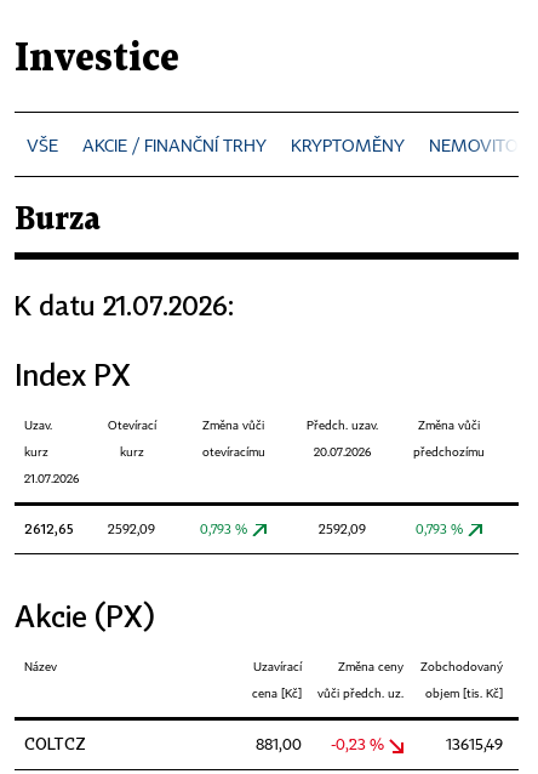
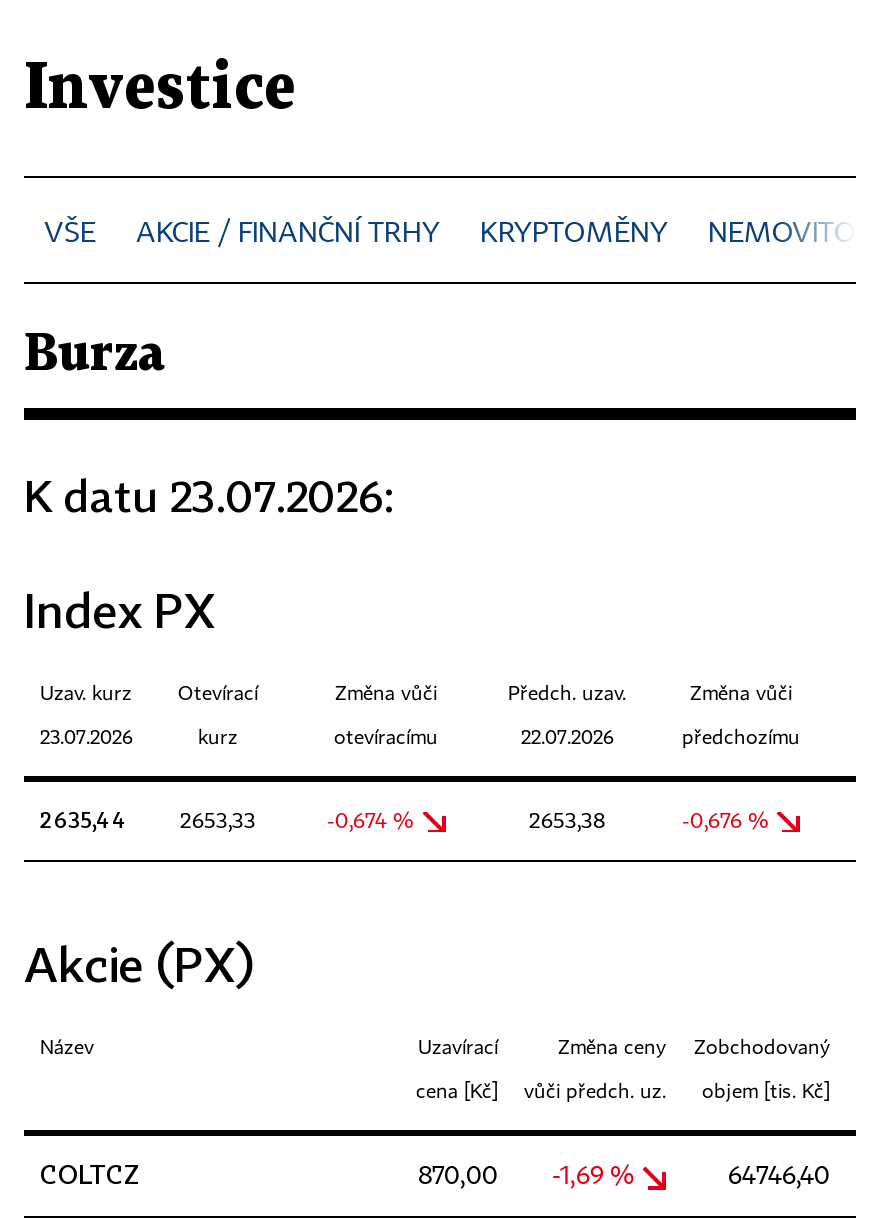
- K datu 21.07.2026:
+ K datu 23.07.2026:

- Uzav.
- kurz
- 21.07.2026
+ Uzav. kurz
+ 23.07.2026

- 20.07.2026
+ 22.07.2026

- 2612,65
+ 2635,44

- 2592,09
+ 2653,33

- 0,793 %
+ -0,674 %

- 2592,09
+ 2653,38

- 0,793 %
+ -0,676 %

- 881,00
+ 870,00

- -0,23 %
+ -1,69 %

- 13615,49
+ 64746,40
